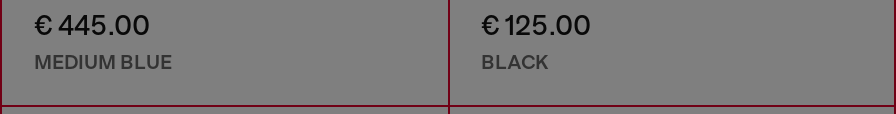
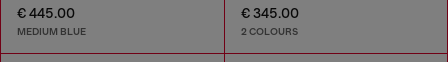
- € 125.00
- BLACK
+ € 345.00
+ 2 COLOURS
